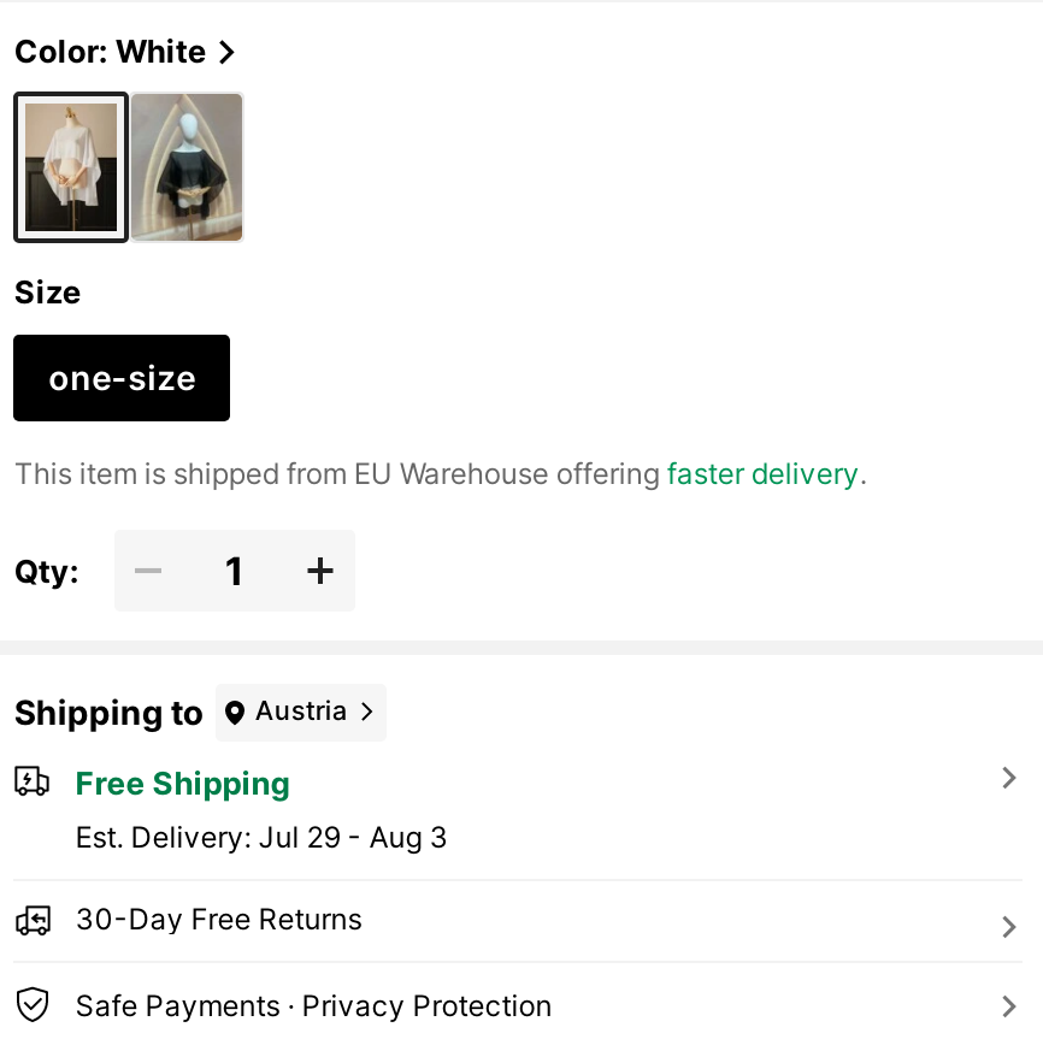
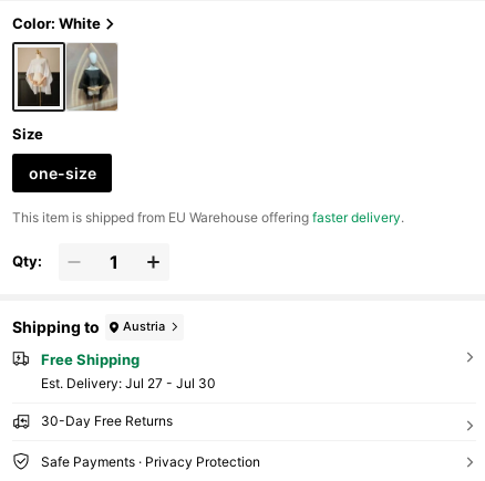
- Est. Delivery: Jul 29 - Aug 3
+ Est. Delivery: Jul 27 - Jul 30
